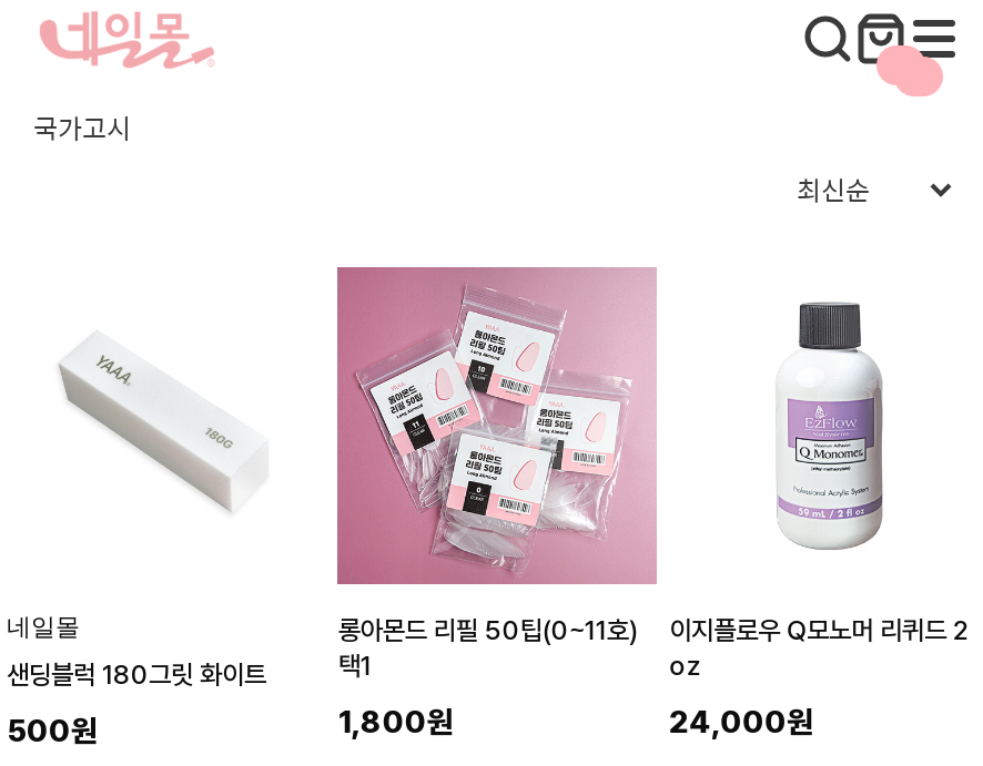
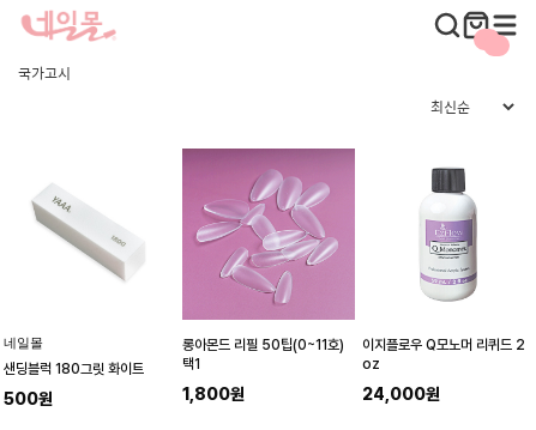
- [image]
+ [image]
